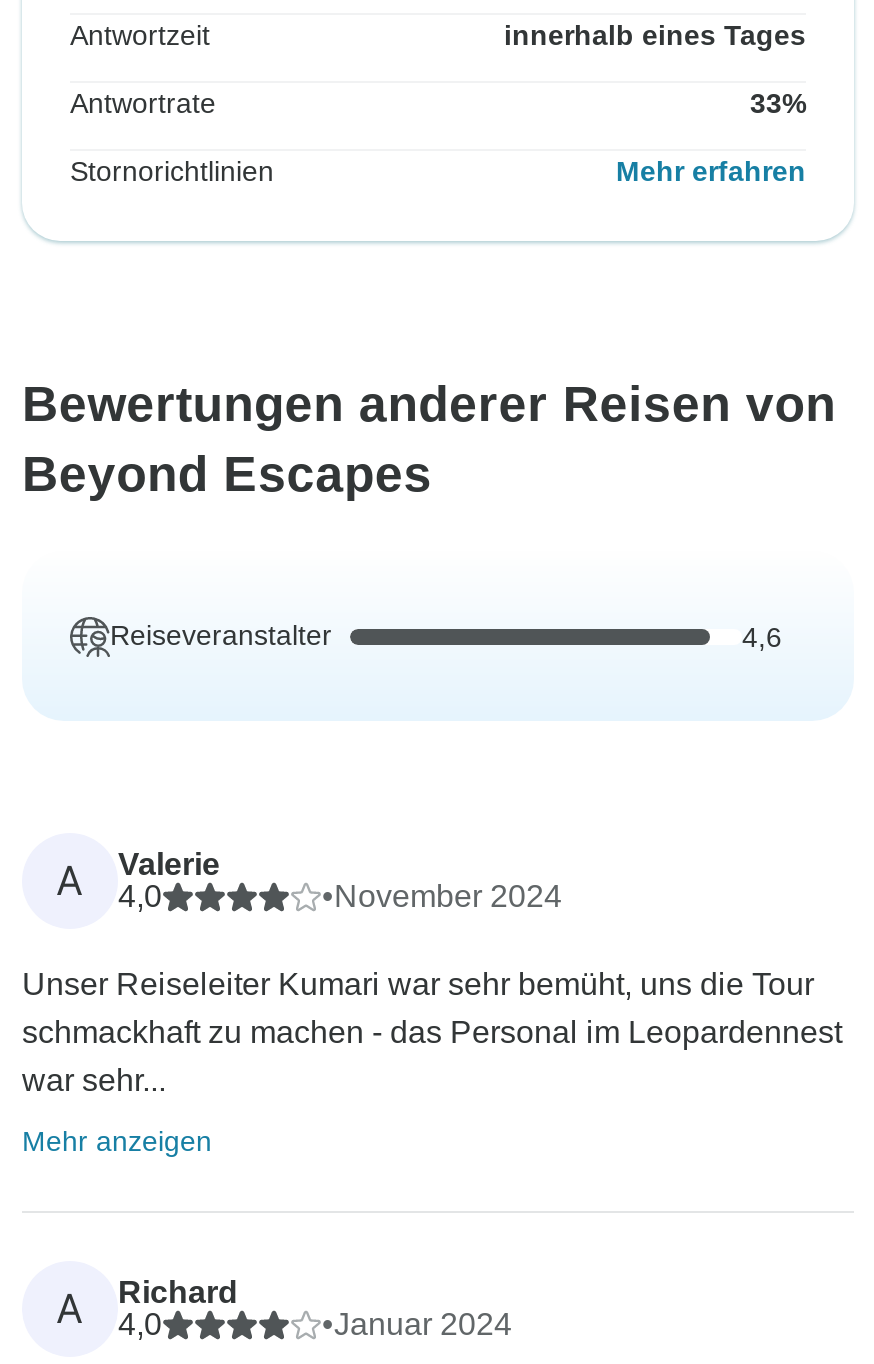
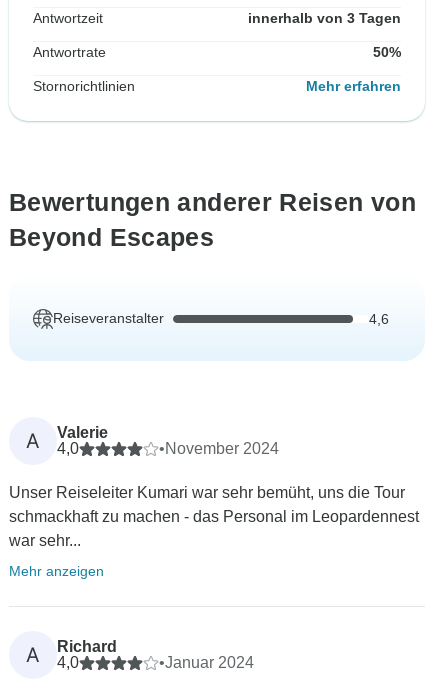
- innerhalb eines Tages
+ innerhalb von 3 Tagen

- 33%
+ 50%
